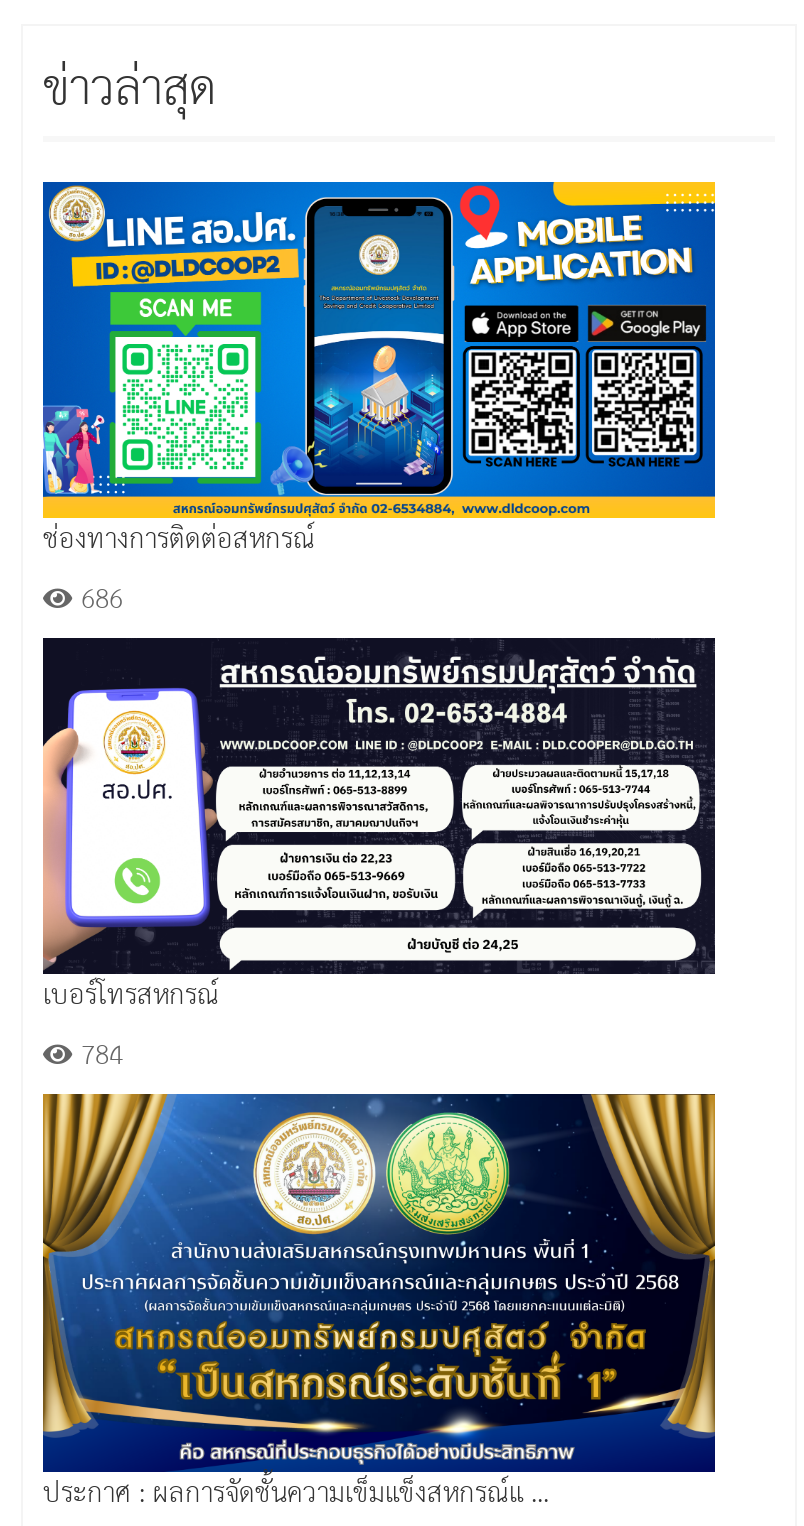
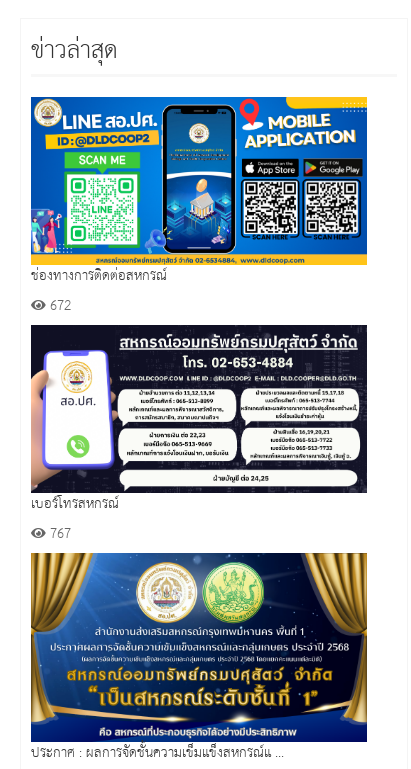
- 686
+ 672

- 784
+ 767
